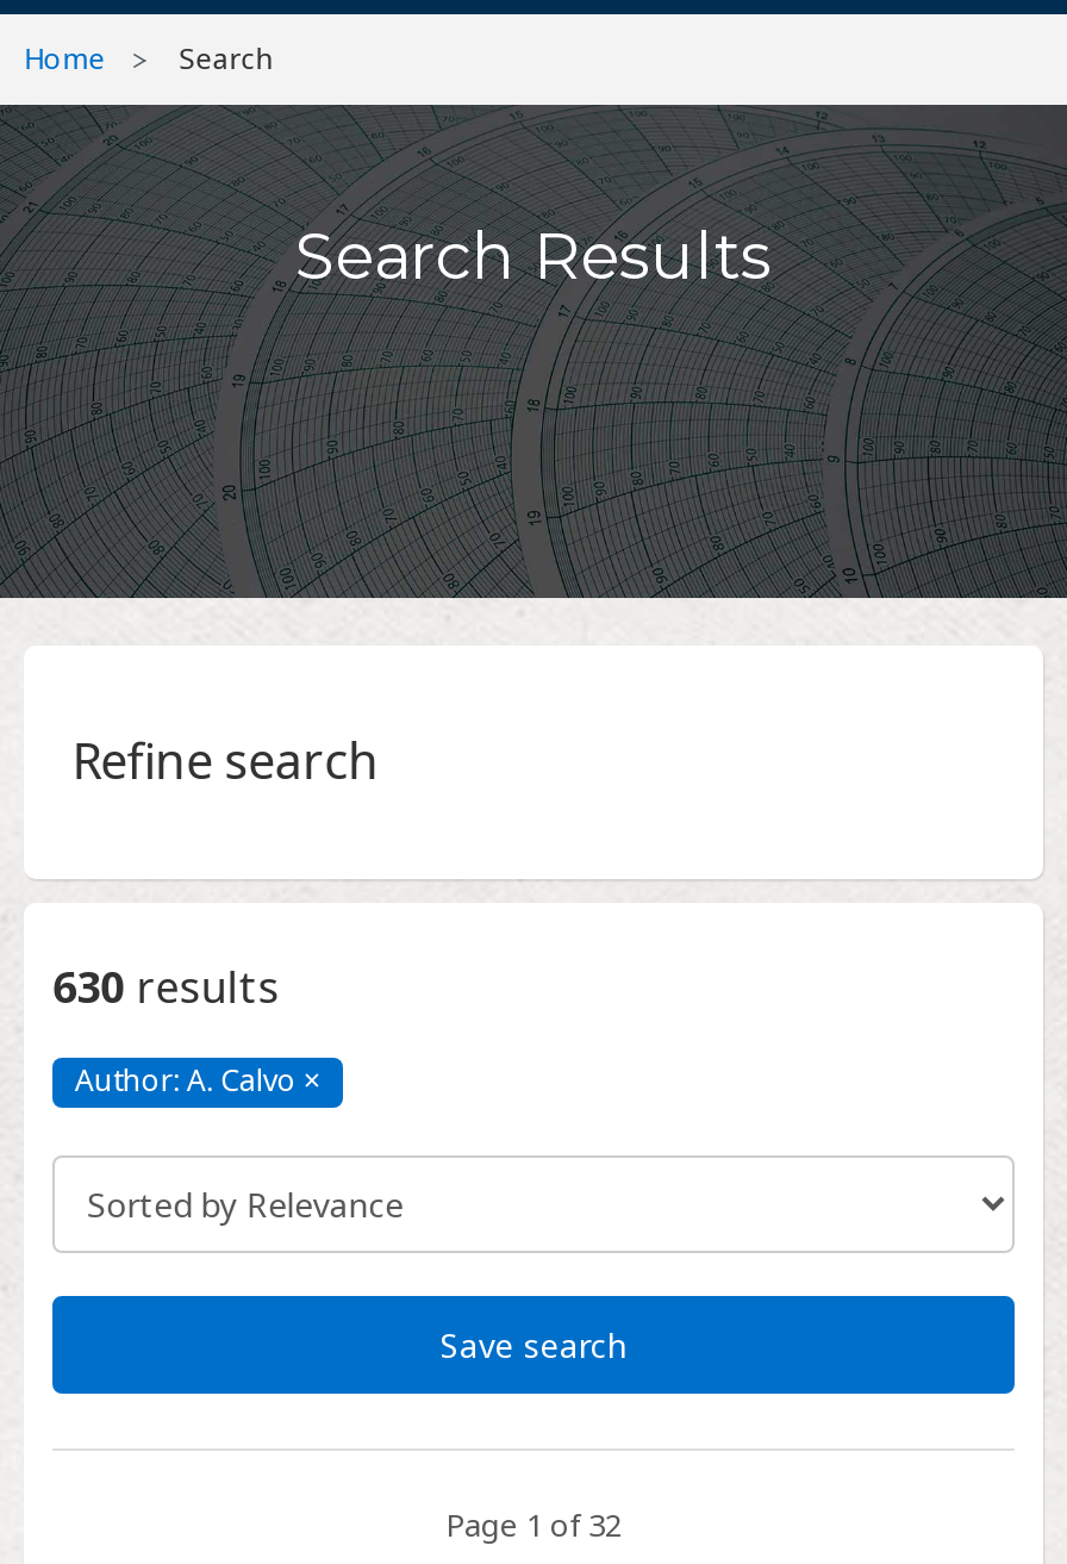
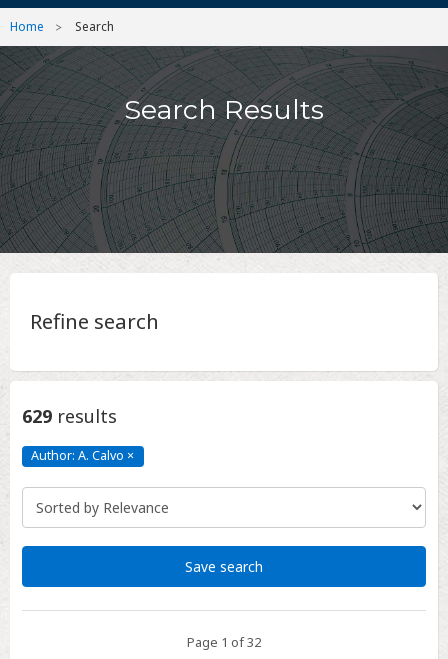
- 630 results
+ 629 results
